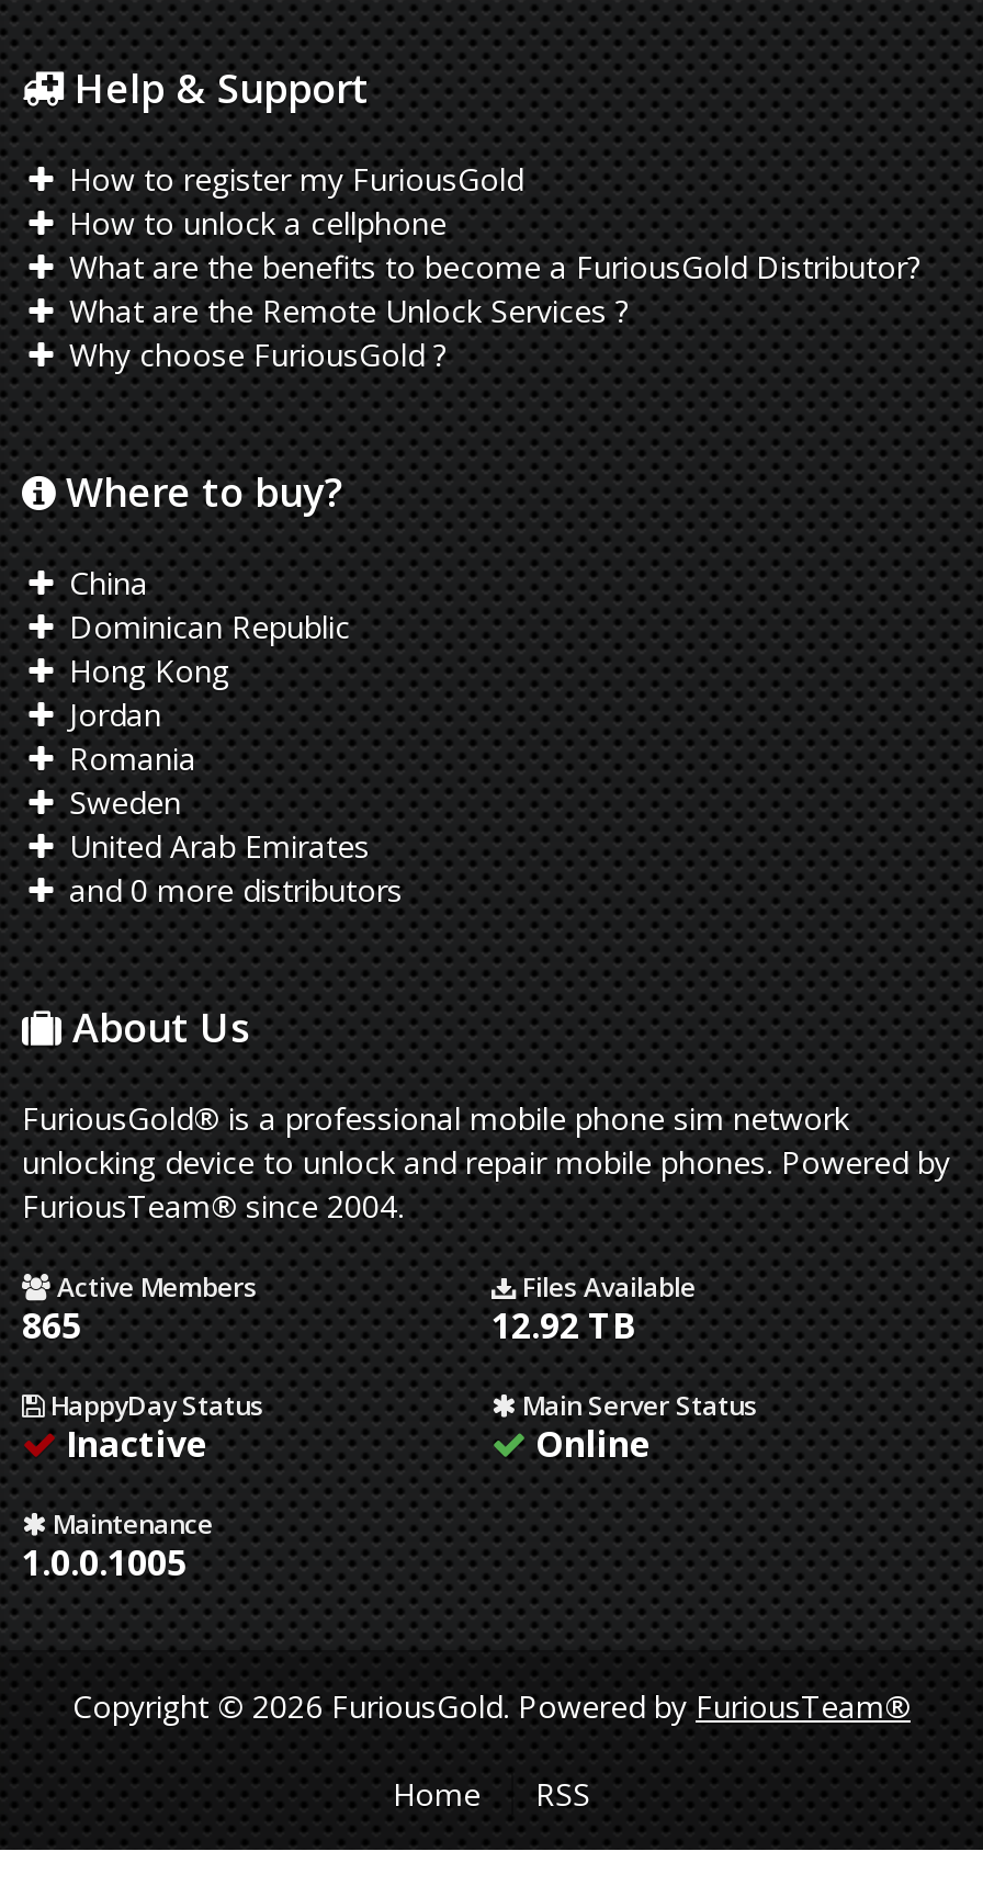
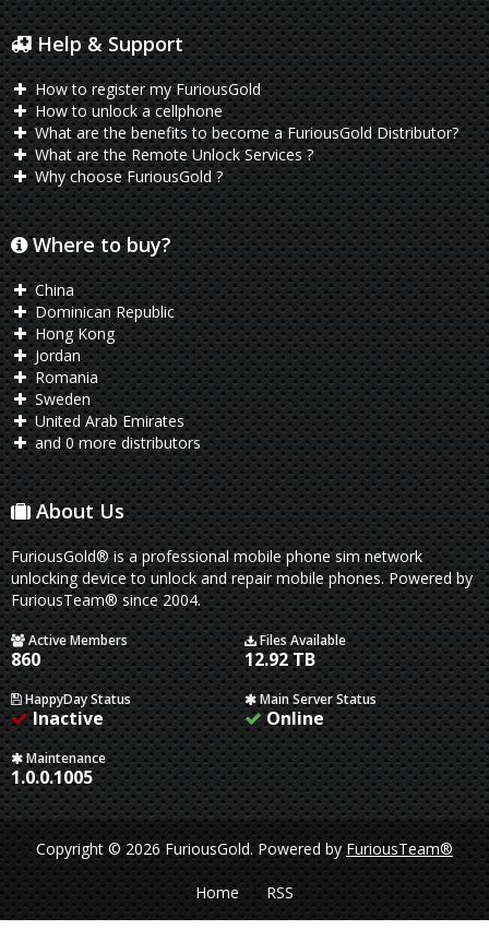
- 865
+ 860
